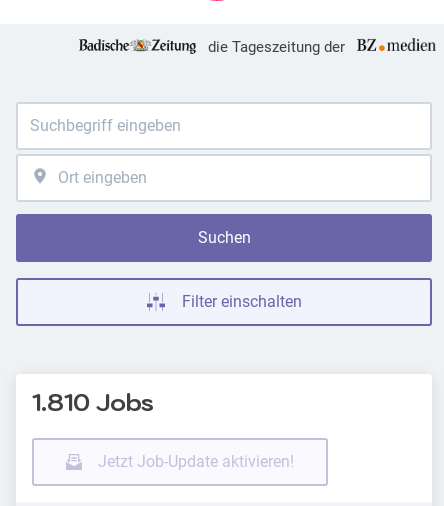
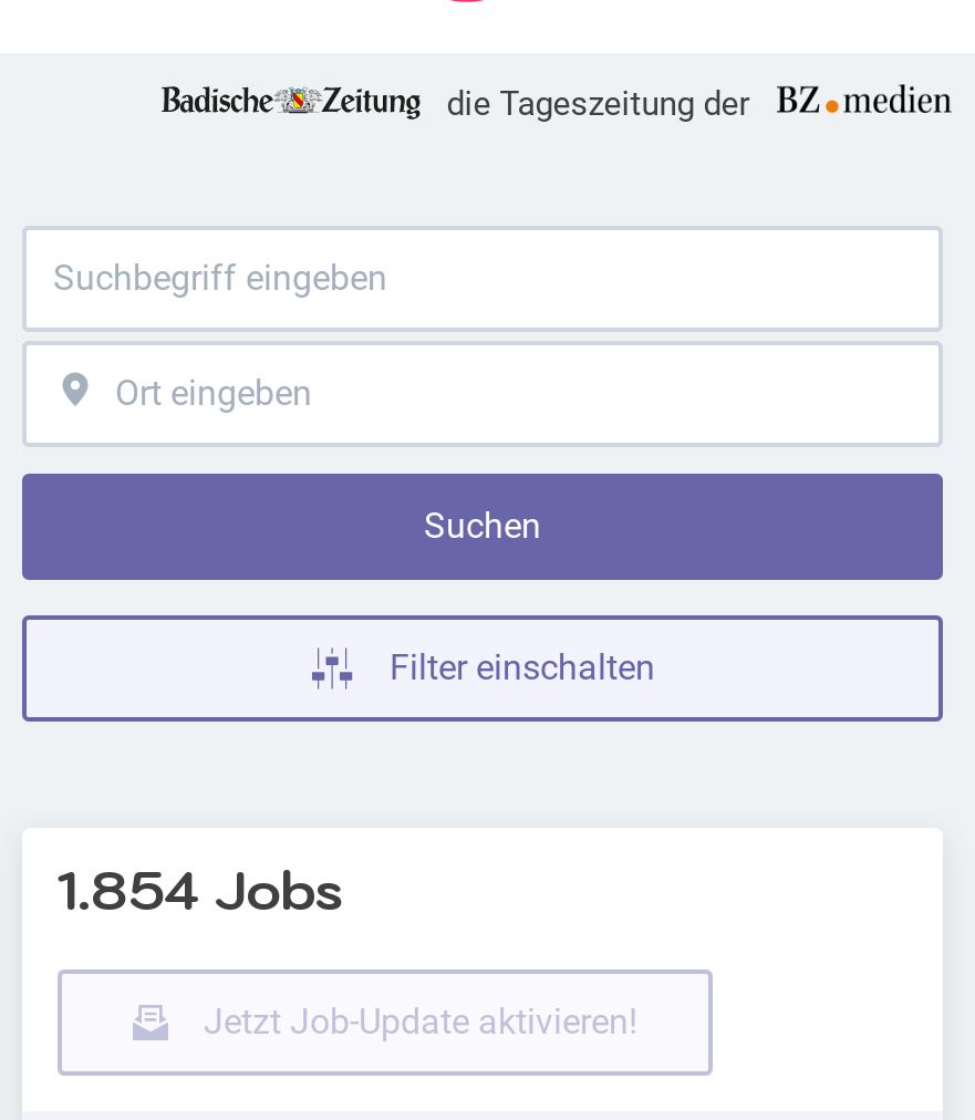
- 1.810 Jobs
+ 1.854 Jobs
